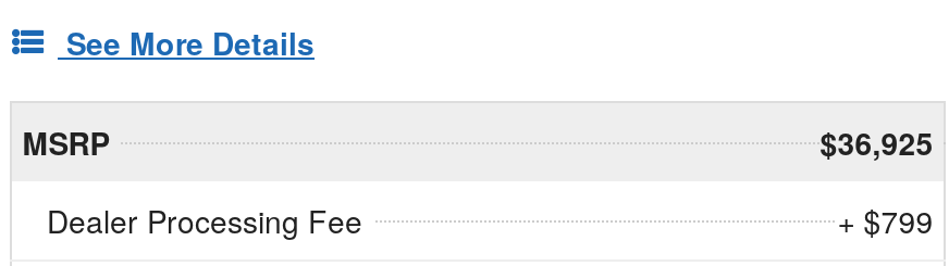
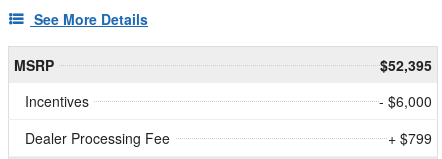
- $36,925
+ $52,395
+ Incentives
+ - $6,000
